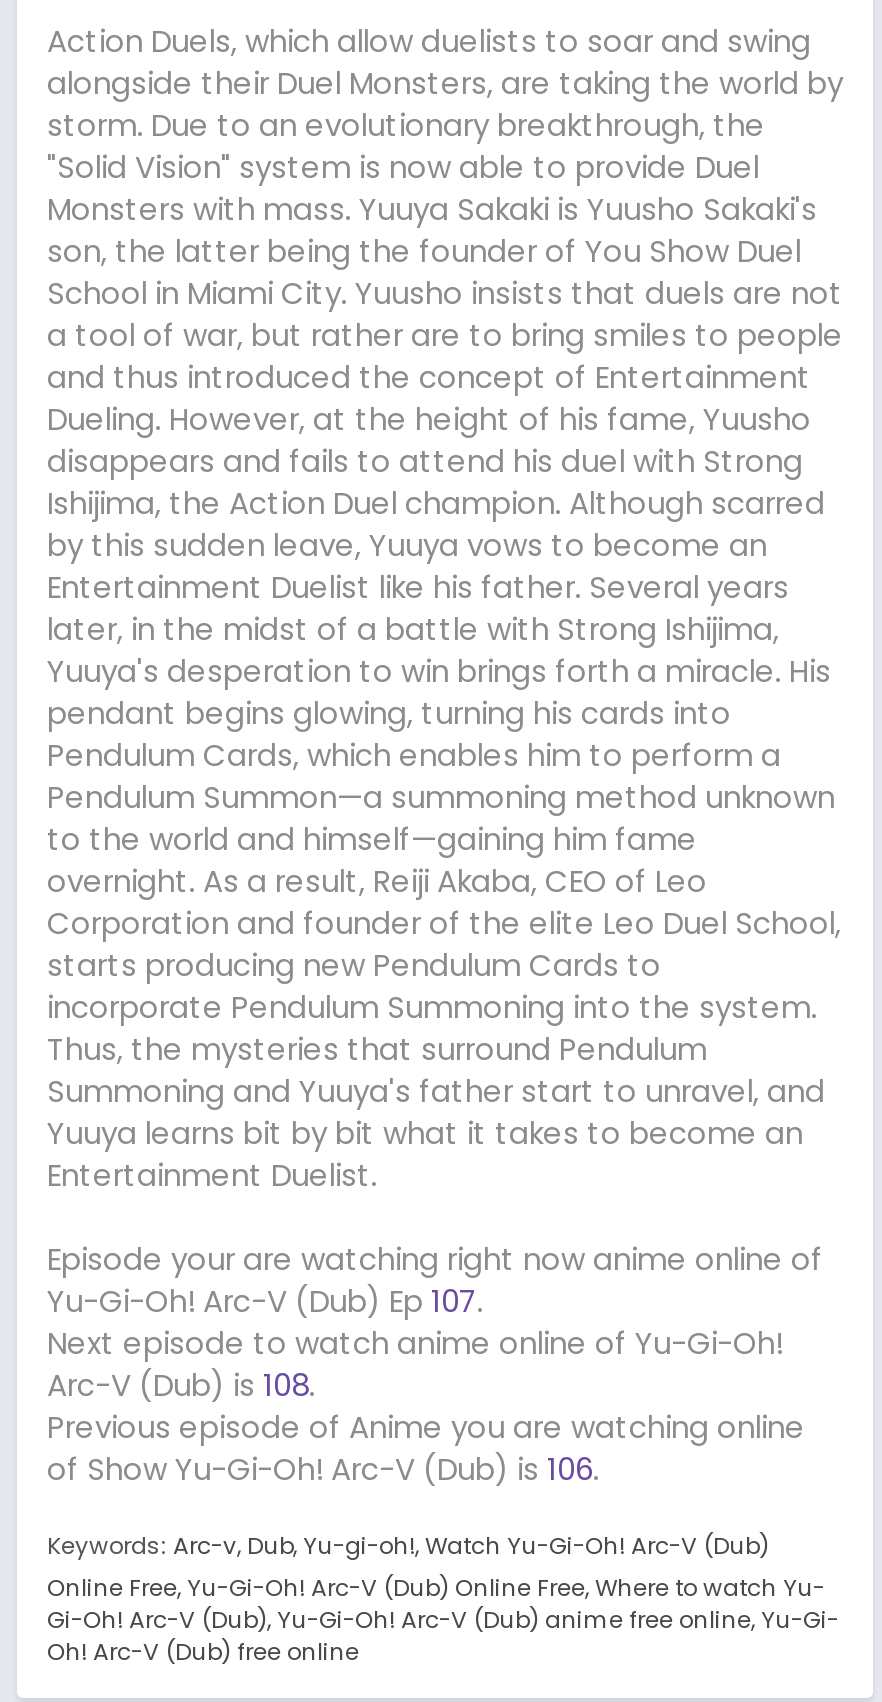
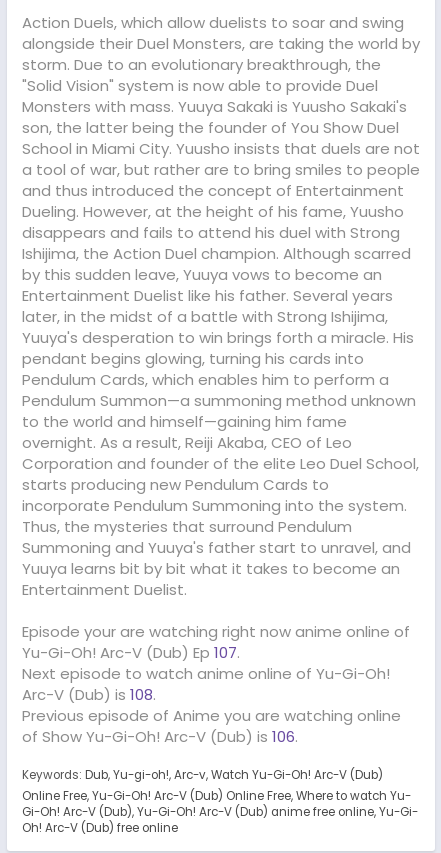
- Keywords: Arc-v Dub Yu-gi-oh! Watch Yu-Gi-Oh! Arc-V (Dub)
+ Keywords: Dub Yu-gi-oh! Arc-v Watch Yu-Gi-Oh! Arc-V (Dub)
